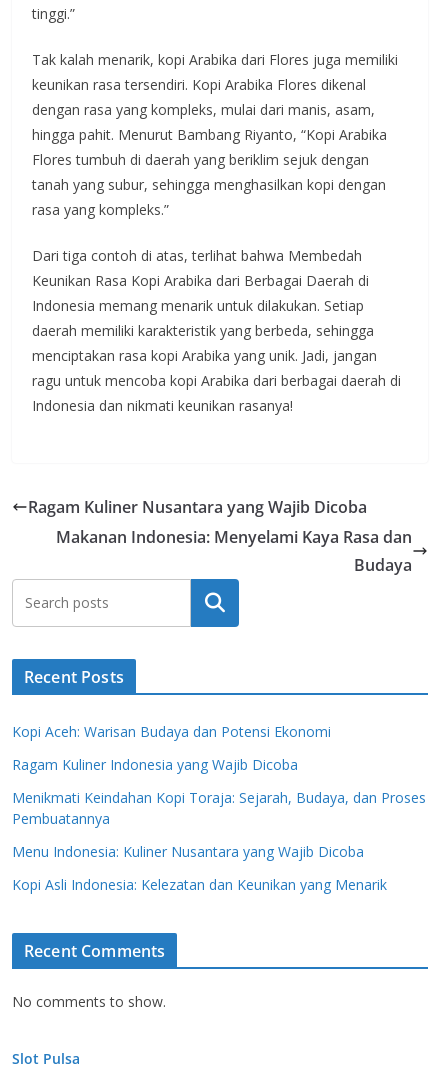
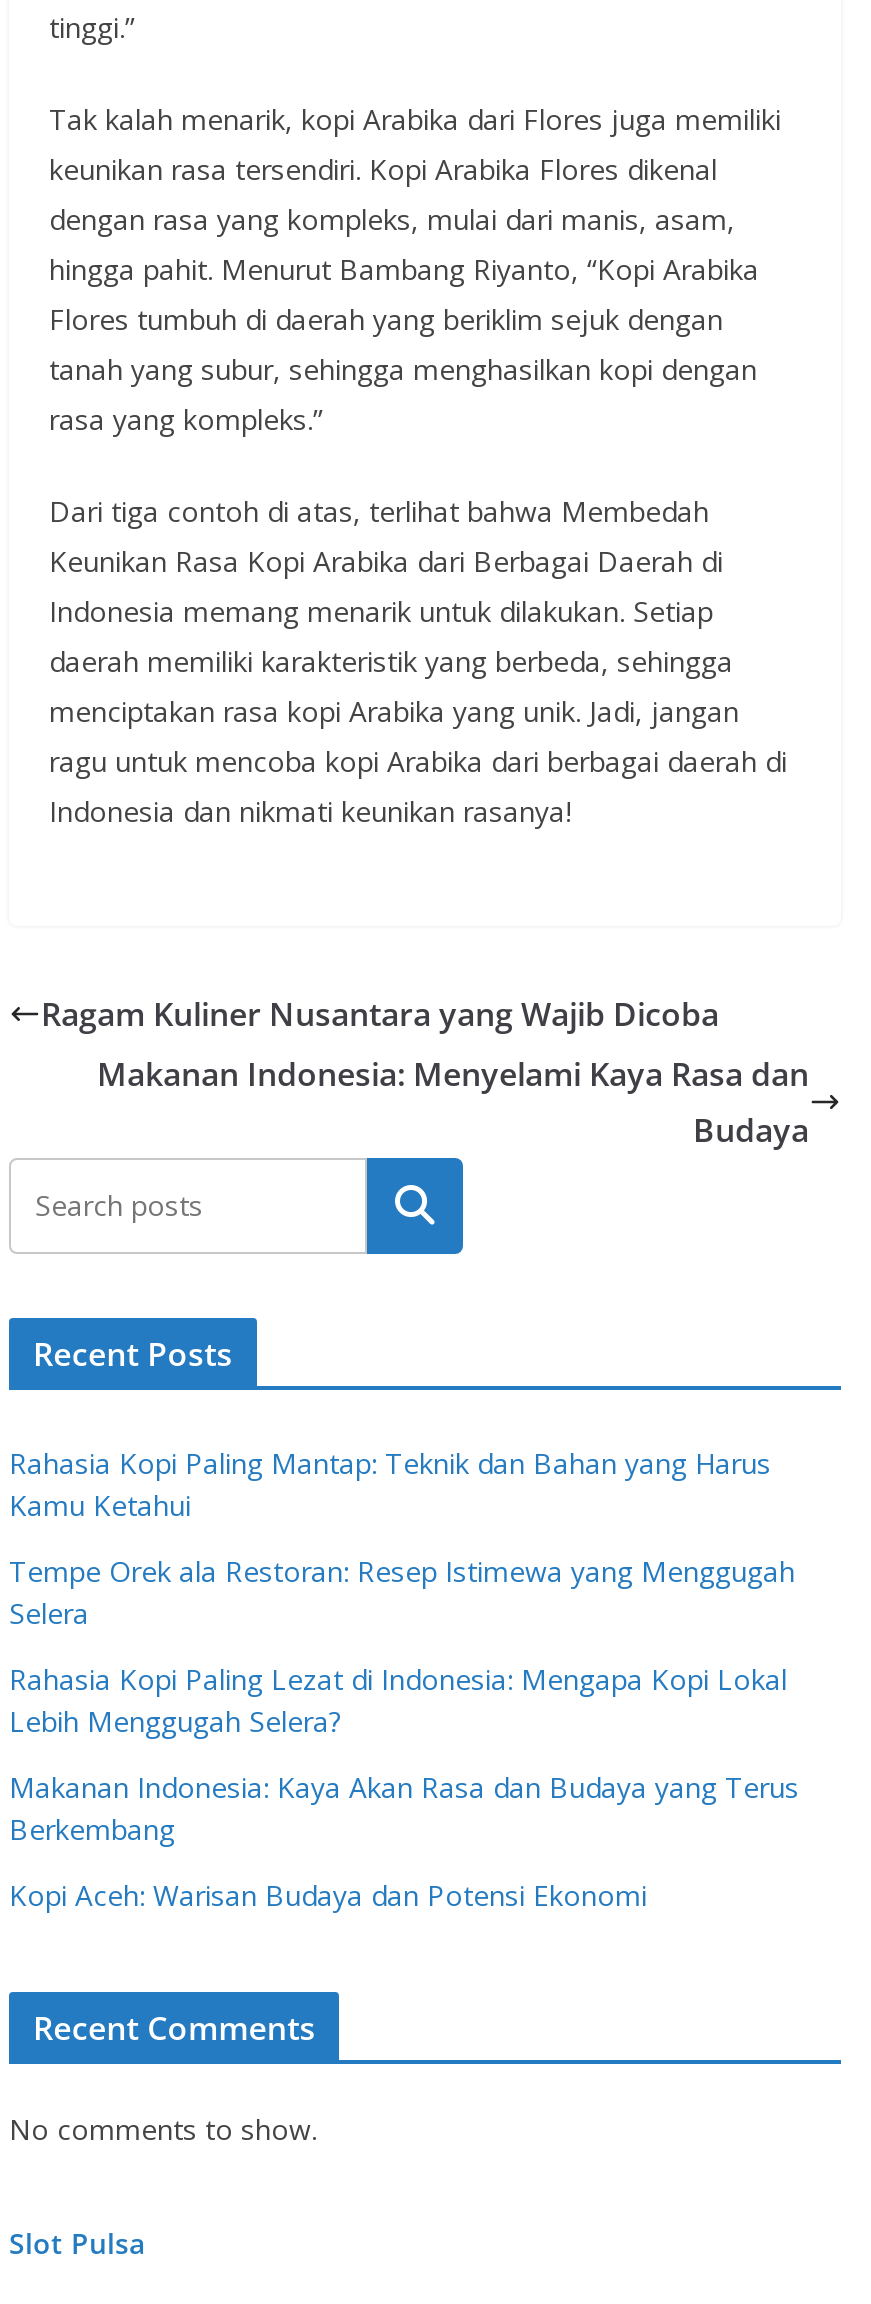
+ Rahasia Kopi Paling Mantap: Teknik dan Bahan yang Harus
+ Kamu Ketahui
+ Tempe Orek ala Restoran: Resep Istimewa yang Menggugah
+ Selera
+ Rahasia Kopi Paling Lezat di Indonesia: Mengapa Kopi Lokal
+ Lebih Menggugah Selera?
+ Makanan Indonesia: Kaya Akan Rasa dan Budaya yang Terus
+ Berkembang

moved down: Kopi Aceh: Warisan Budaya dan Potensi Ekonomi

- Ragam Kuliner Indonesia yang Wajib Dicoba
- Menikmati Keindahan Kopi Toraja: Sejarah, Budaya, dan Proses
- Pembuatannya
- Menu Indonesia: Kuliner Nusantara yang Wajib Dicoba
- Kopi Asli Indonesia: Kelezatan dan Keunikan yang Menarik
